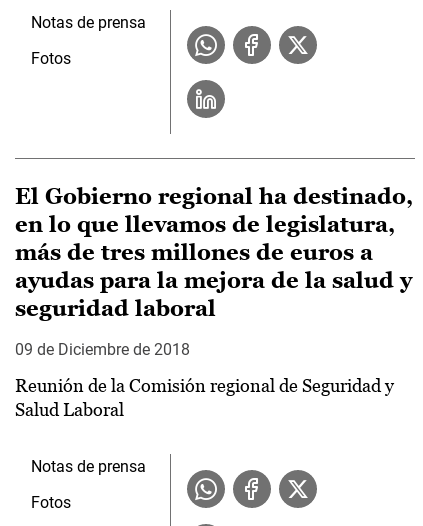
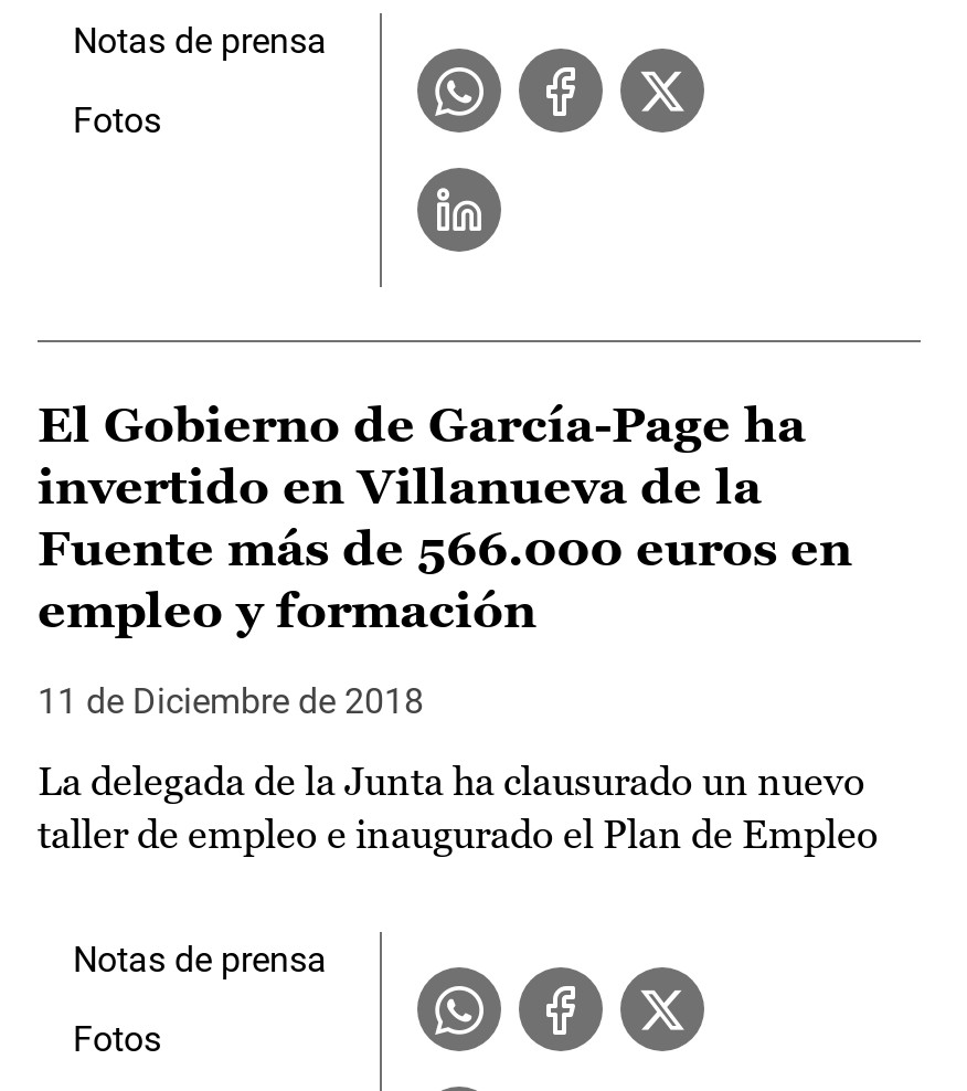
- El Gobierno regional ha destinado,
- en lo que llevamos de legislatura,
- más de tres millones de euros a
- ayudas para la mejora de la salud y
- seguridad laboral
+ El Gobierno de García-Page ha
+ invertido en Villanueva de la
+ Fuente más de 566.000 euros en
+ empleo y formación

- 09 de Diciembre de 2018
+ 11 de Diciembre de 2018

- Reunión de la Comisión regional de Seguridad y
- Salud Laboral
+ La delegada de la Junta ha clausurado un nuevo
+ taller de empleo e inaugurado el Plan de Empleo
